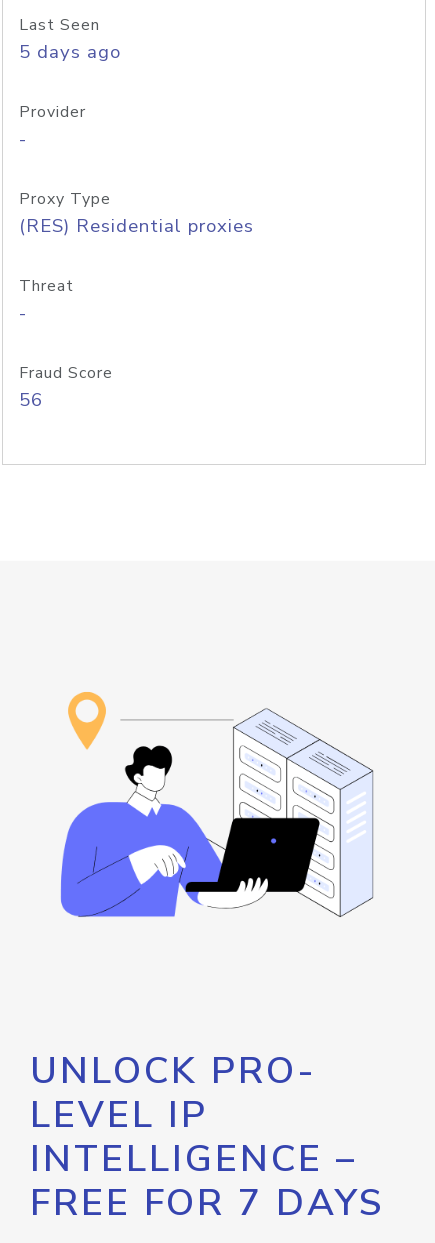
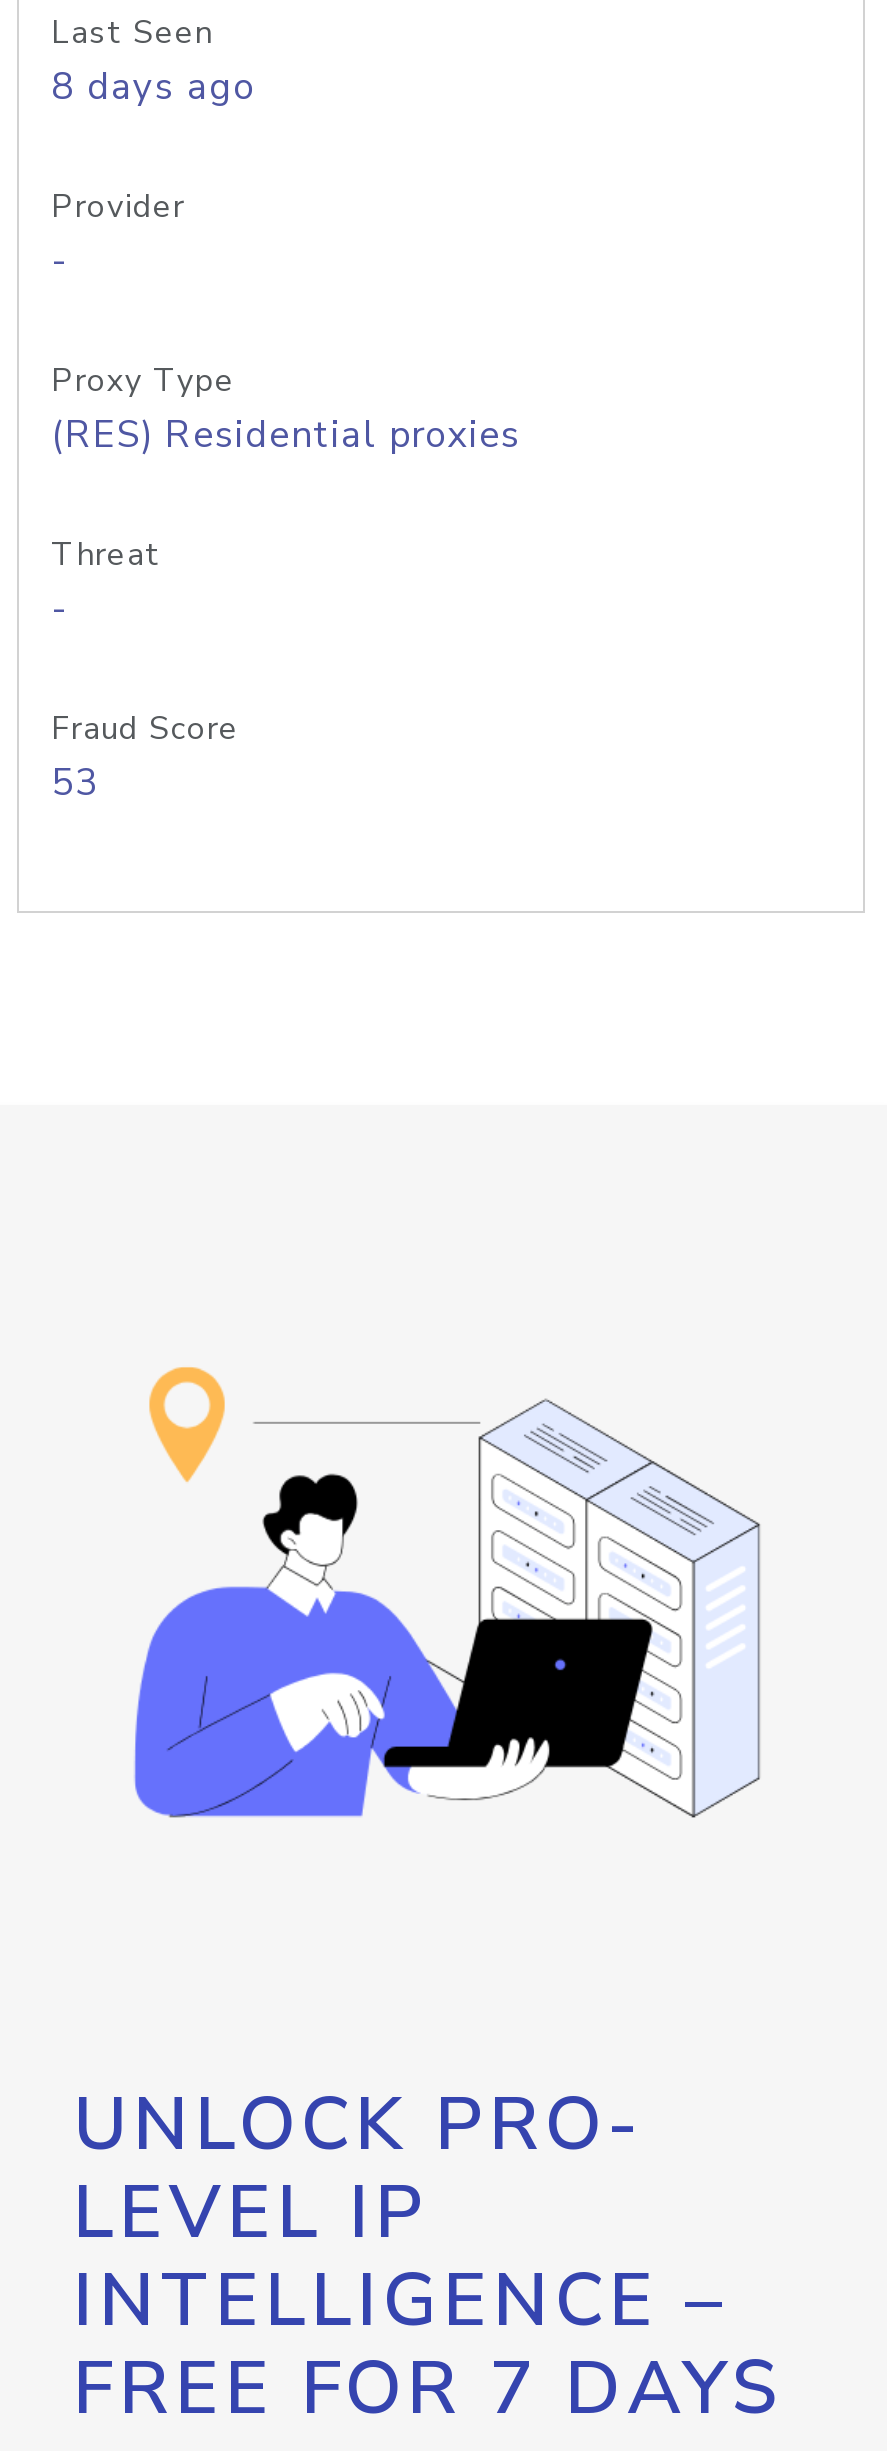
- 5 days ago
+ 8 days ago

- 56
+ 53
